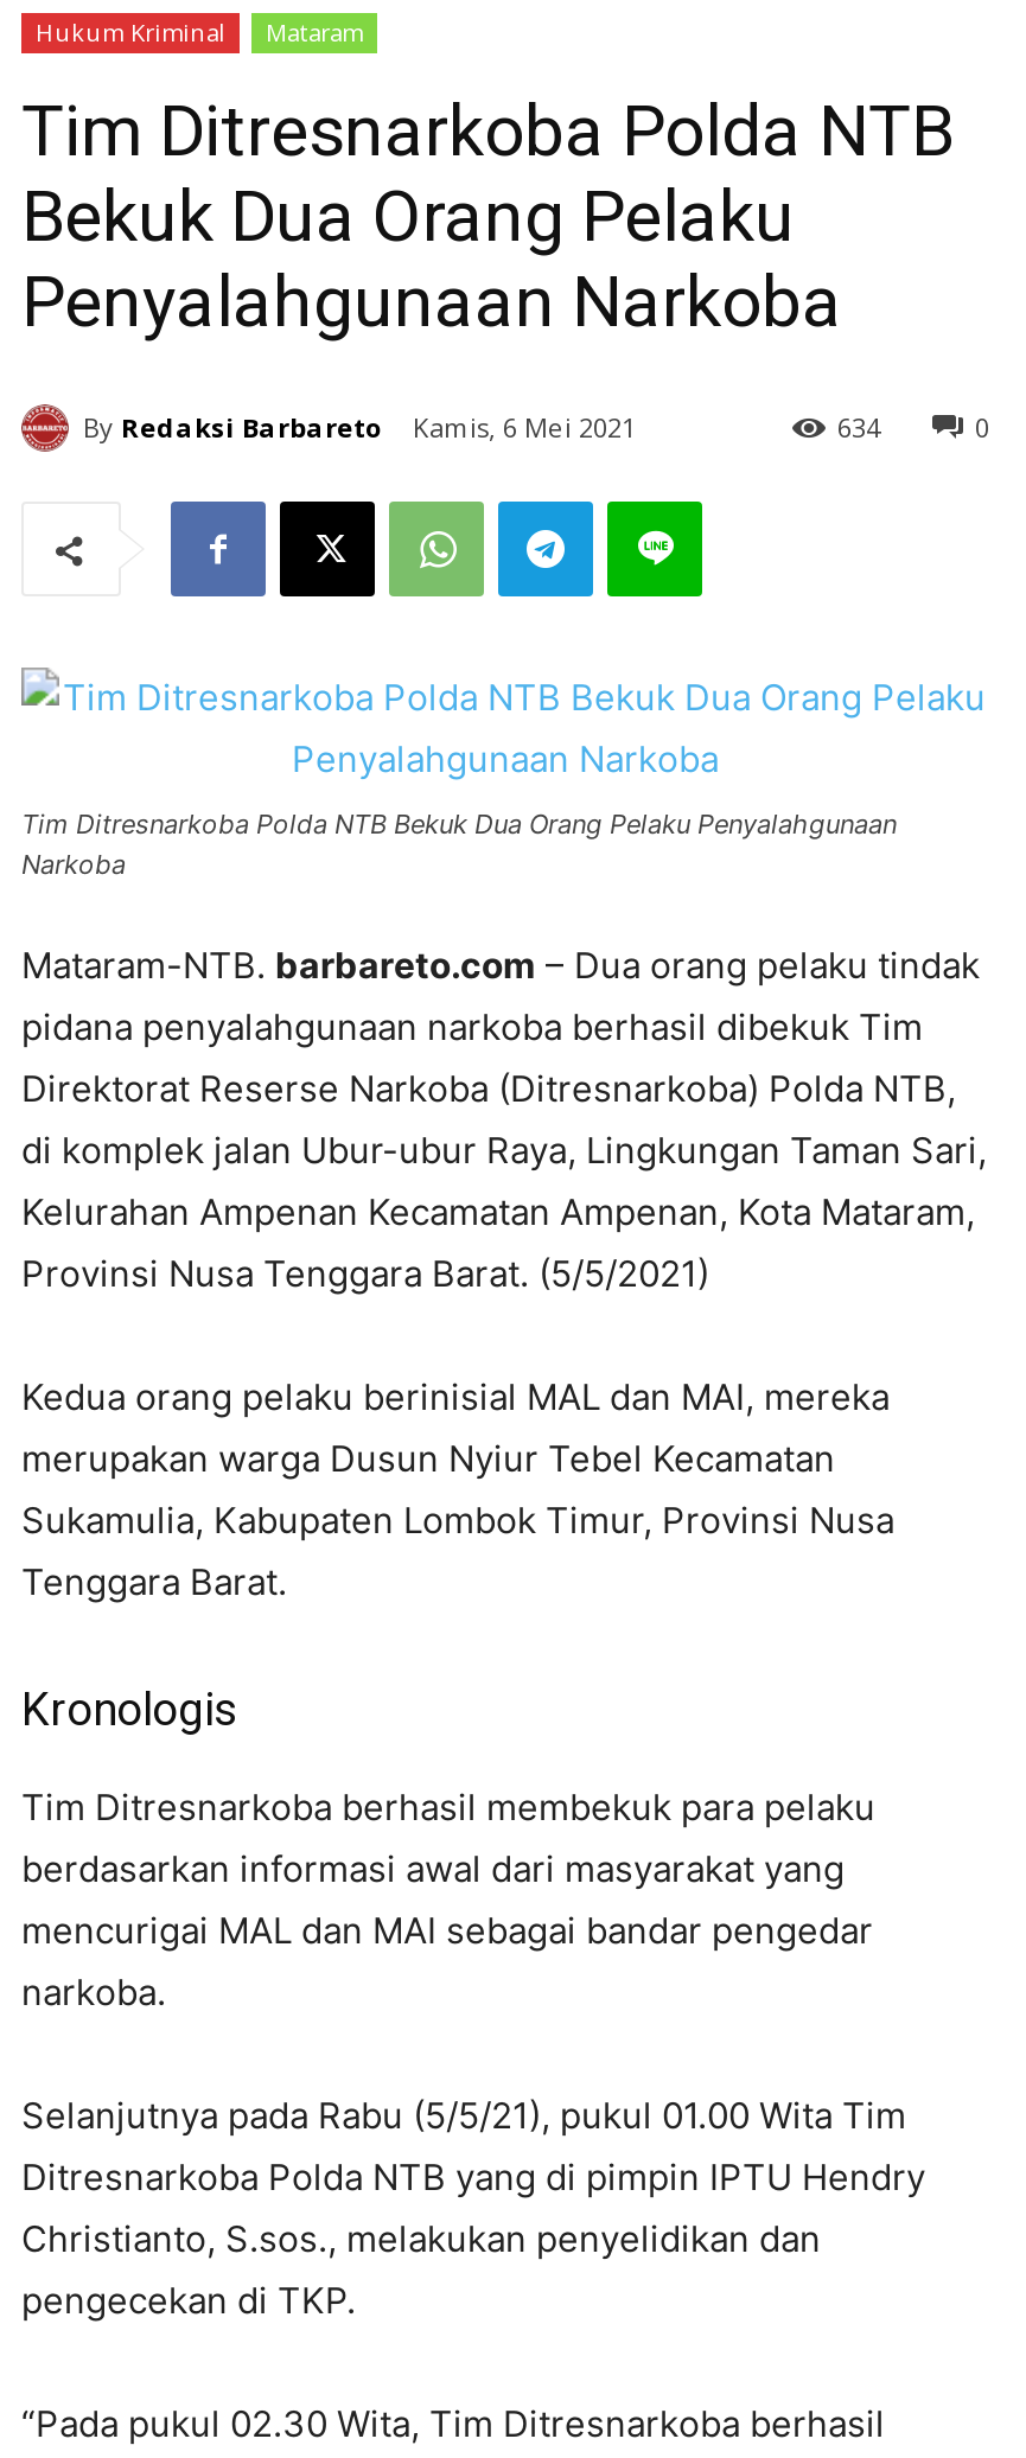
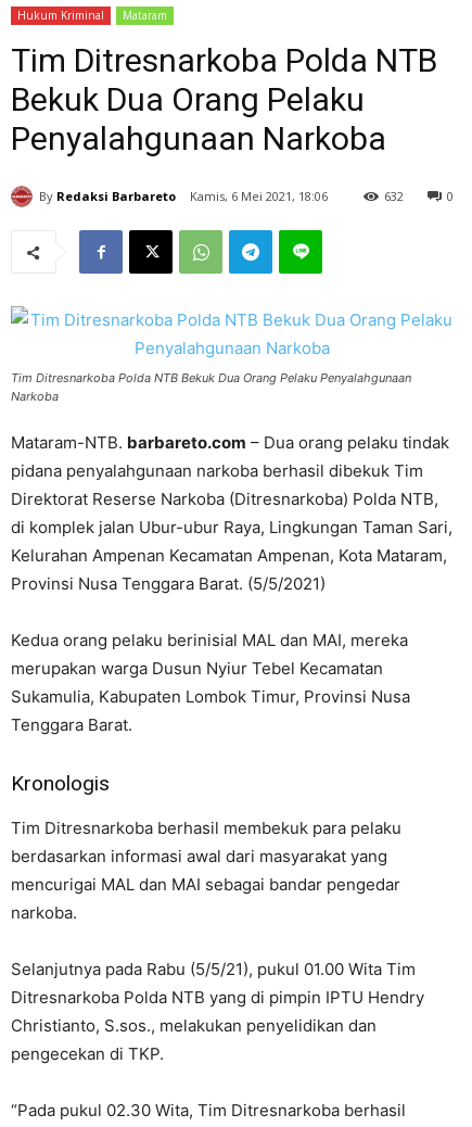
- By Redaksi Barbareto Kamis, 6 Mei 2021
+ By Redaksi Barbareto Kamis, 6 Mei 2021, 18:06

- 634
+ 632
